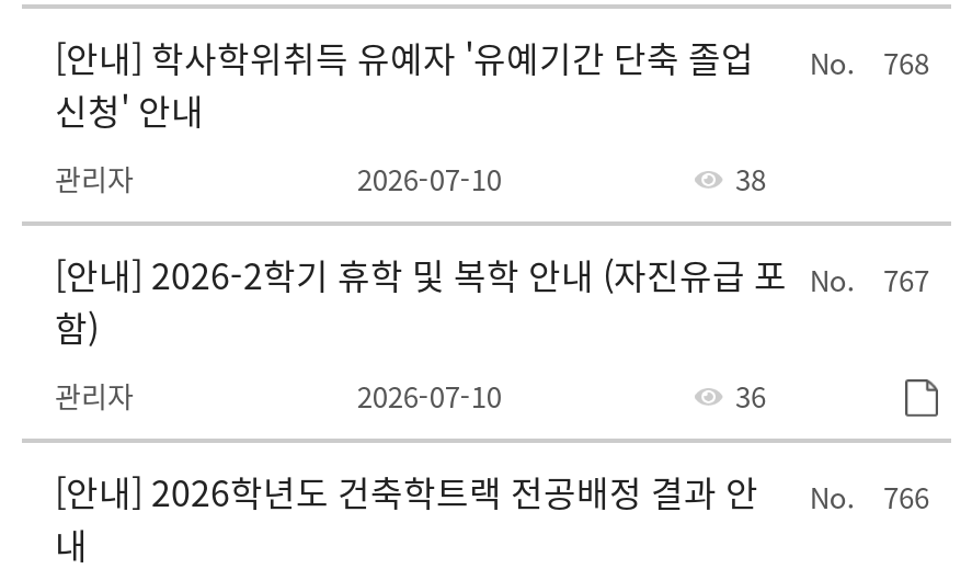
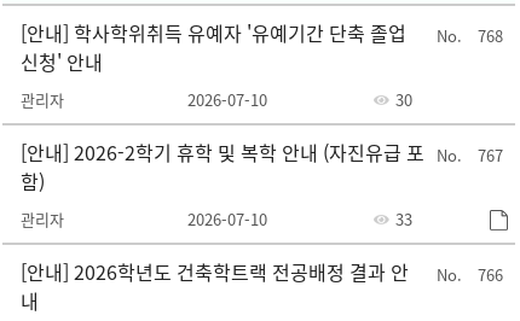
- 38
+ 30

- 36
+ 33
